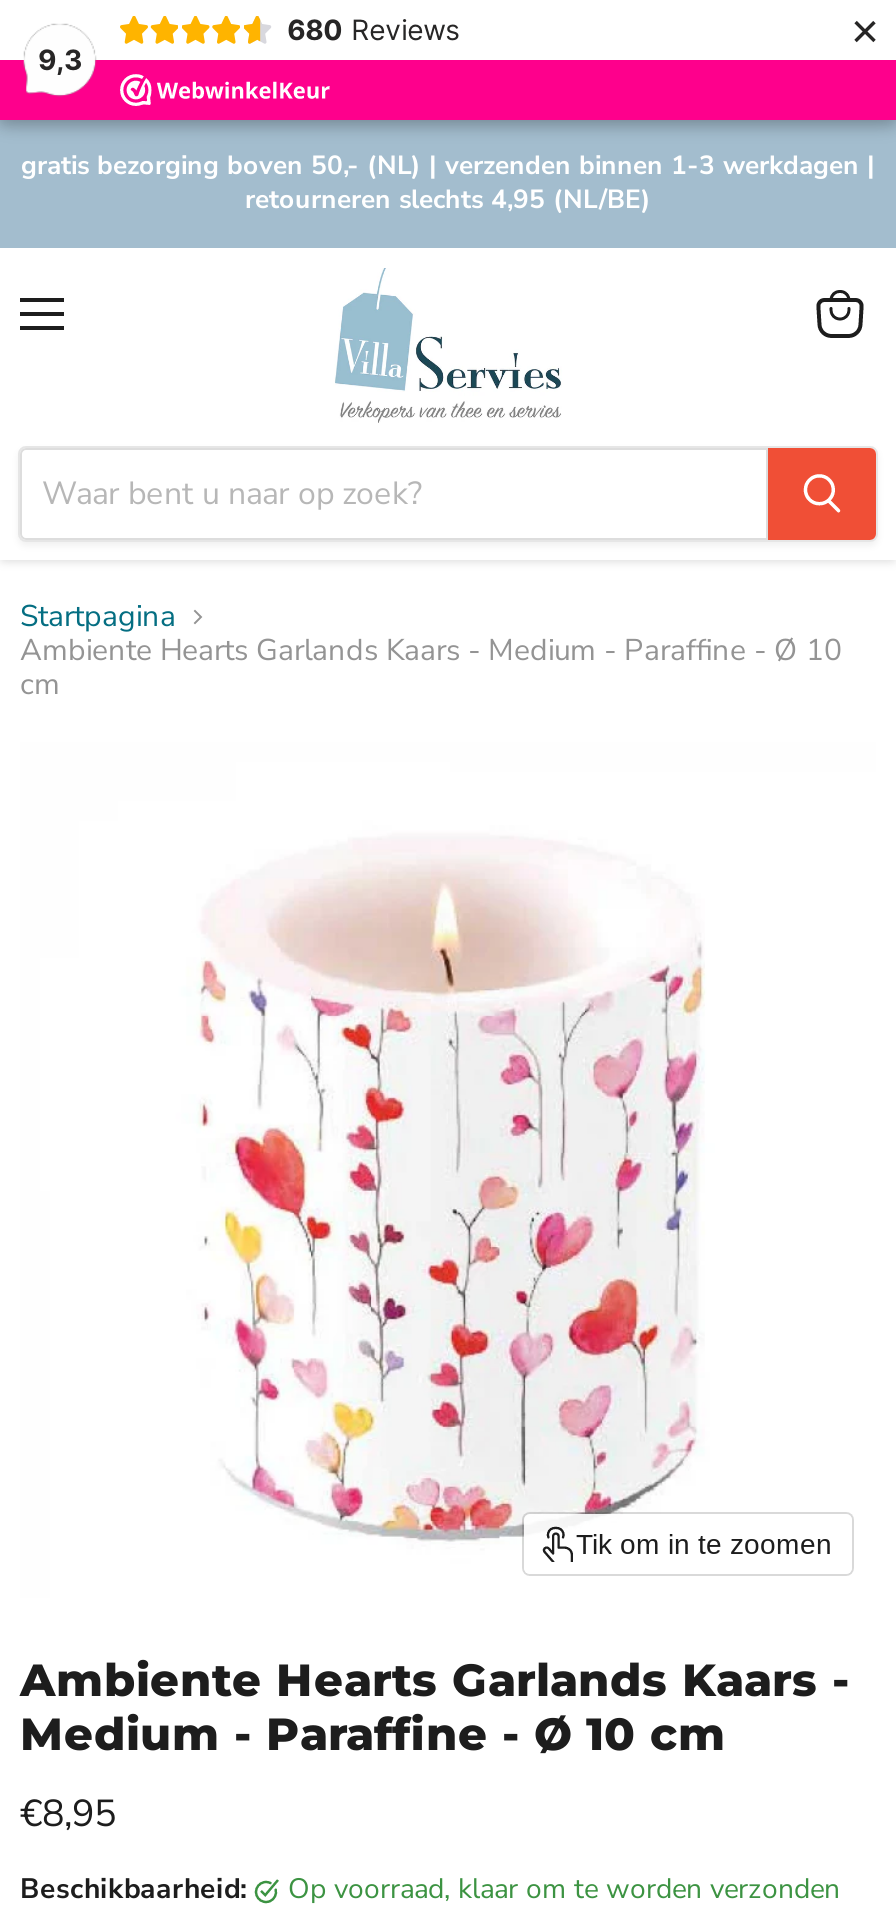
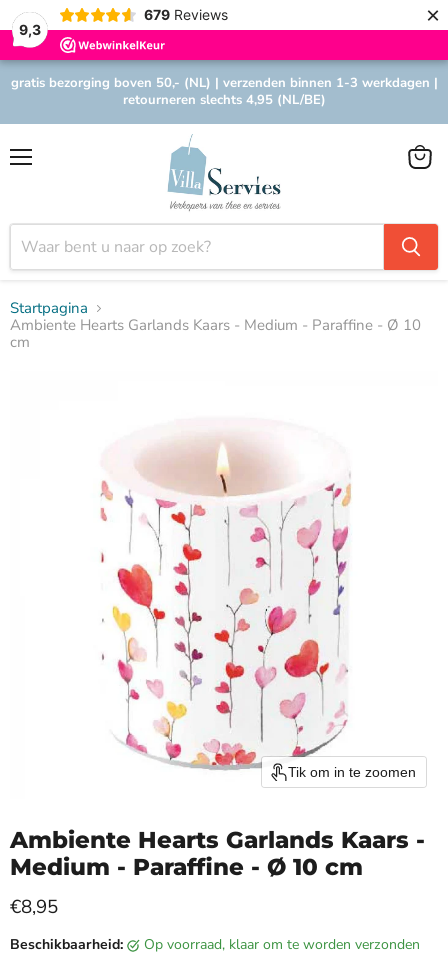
- 680 Reviews
+ 679 Reviews
